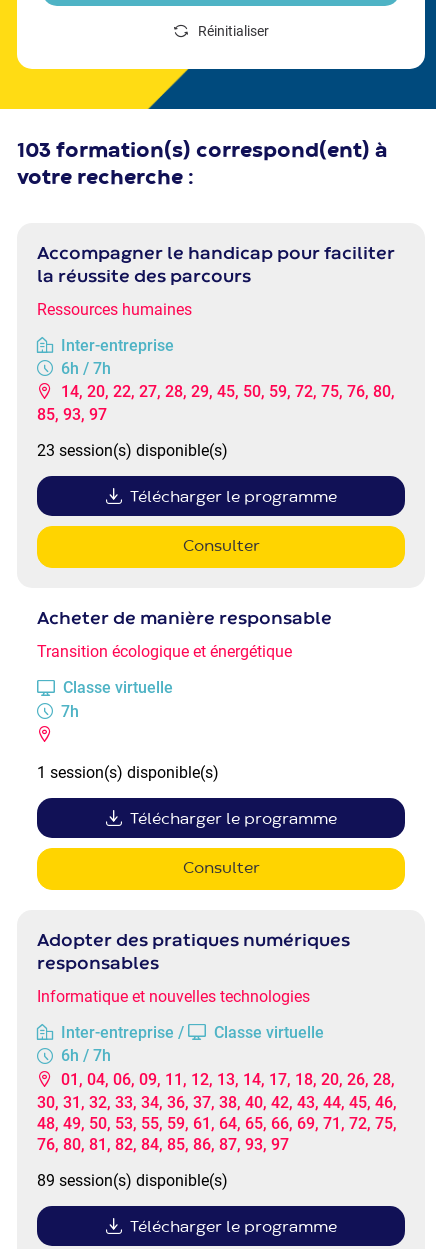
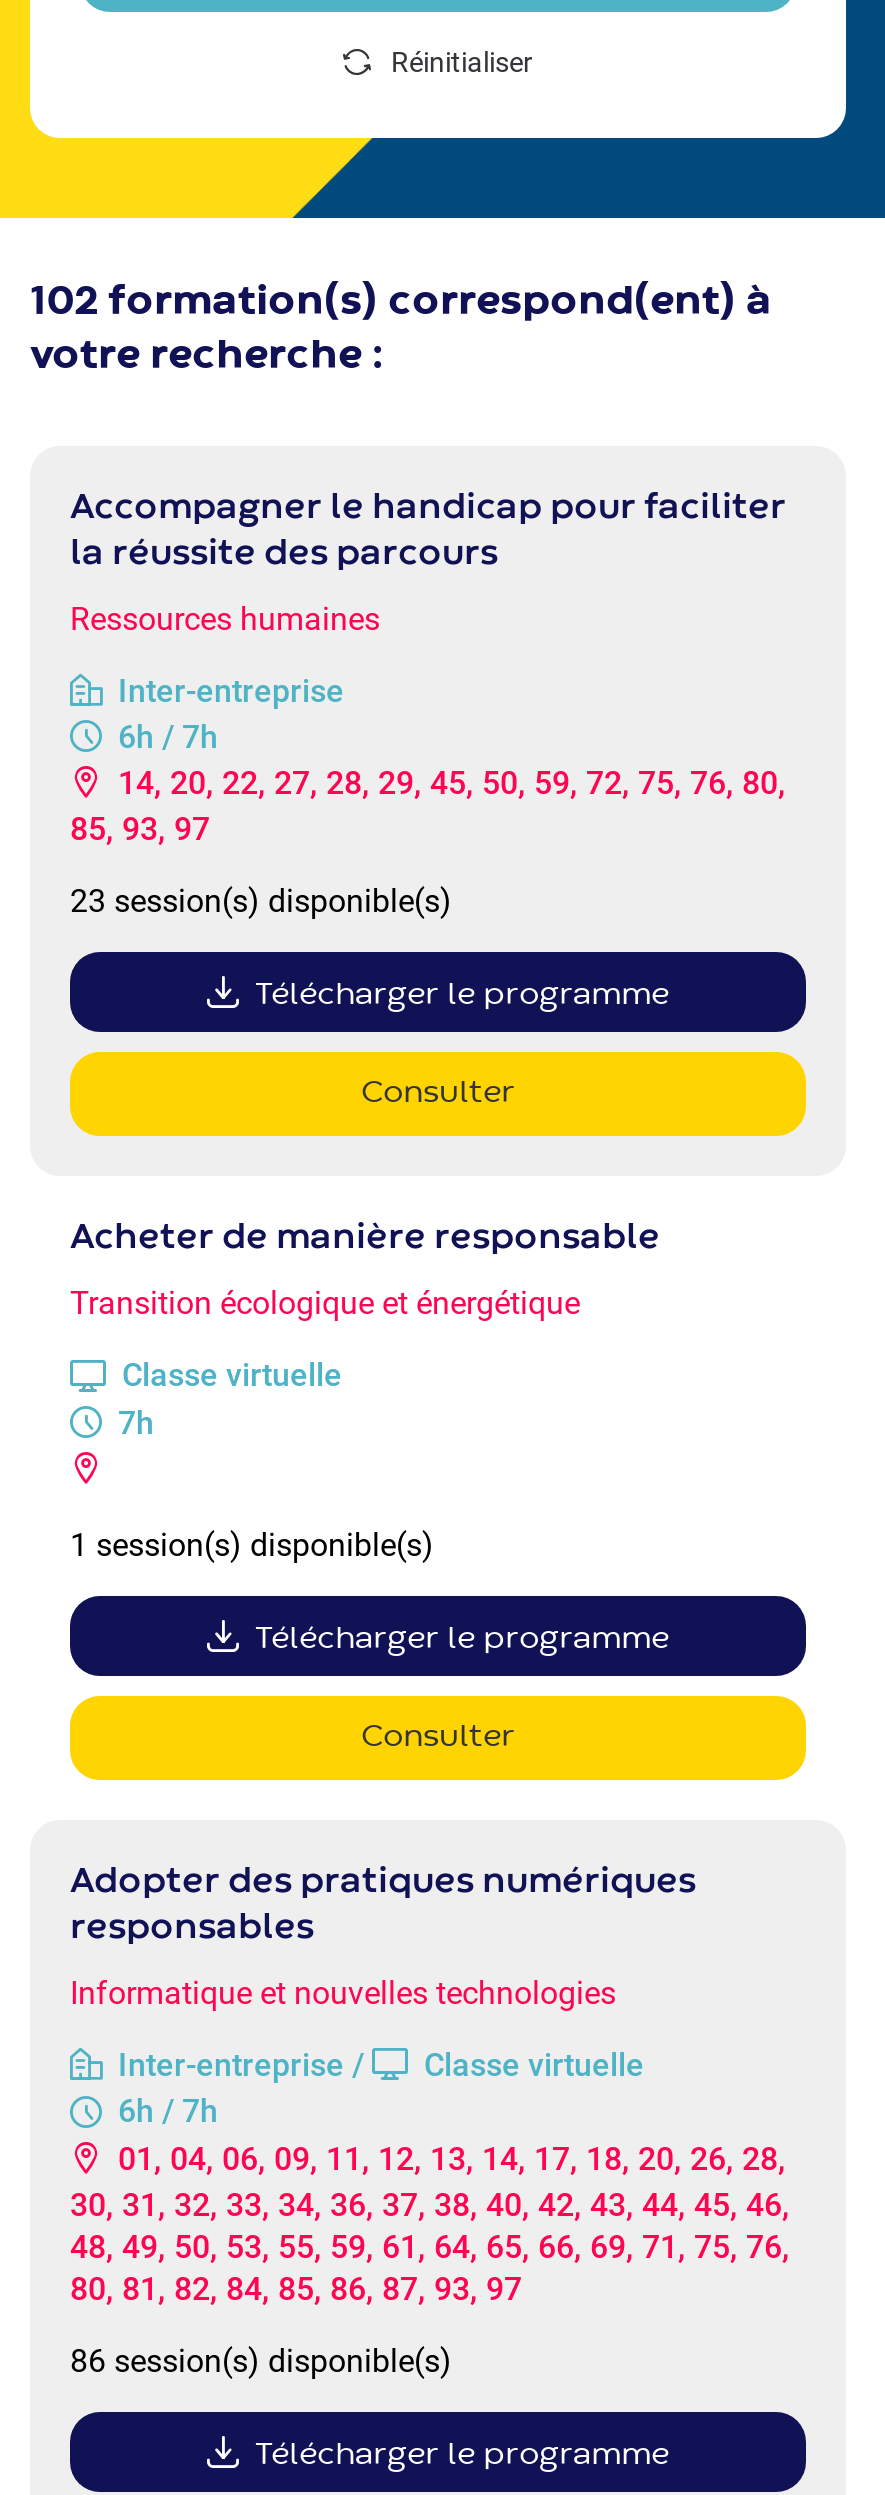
- 103 formation(s) correspond(ent) à
+ 102 formation(s) correspond(ent) à

- 48, 49, 50, 53, 55, 59, 61, 64, 65, 66, 69, 71, 72, 75,
- 76, 80, 81, 82, 84, 85, 86, 87, 93, 97
+ 48, 49, 50, 53, 55, 59, 61, 64, 65, 66, 69, 71, 75, 76,
+ 80, 81, 82, 84, 85, 86, 87, 93, 97

- 89 session(s) disponible(s)
+ 86 session(s) disponible(s)
